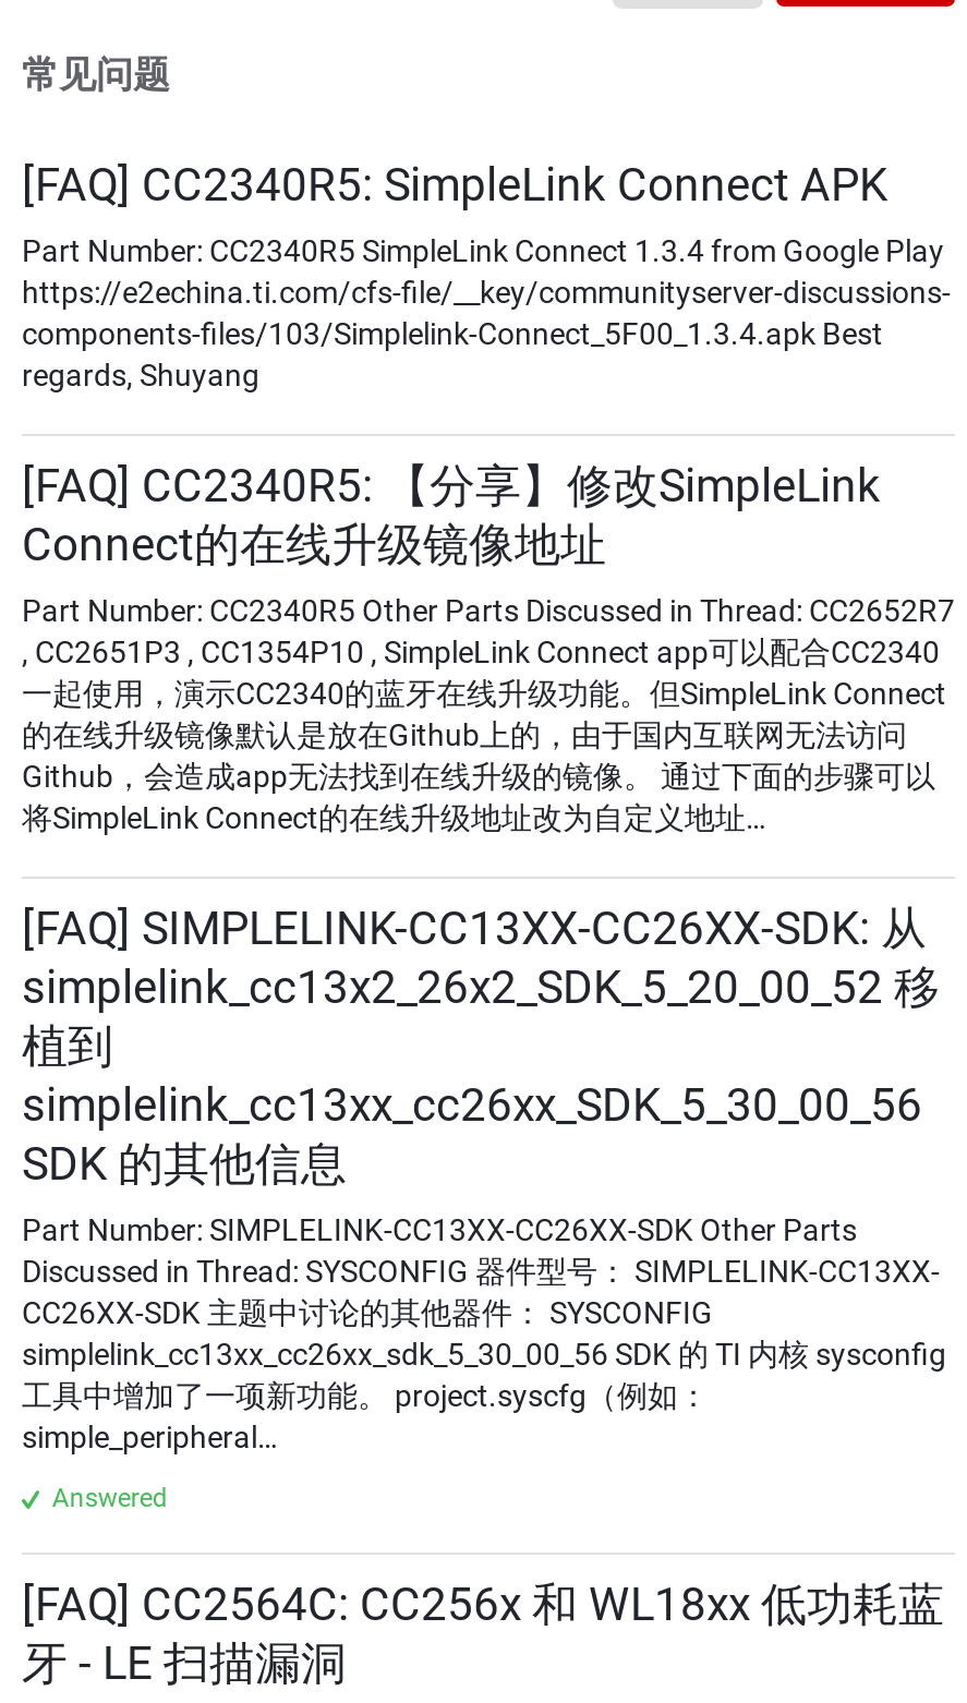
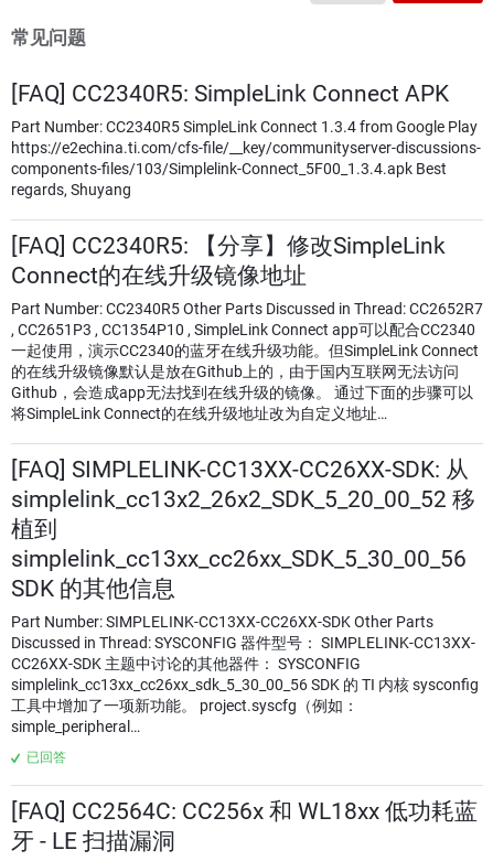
- Answered
+ 已回答
